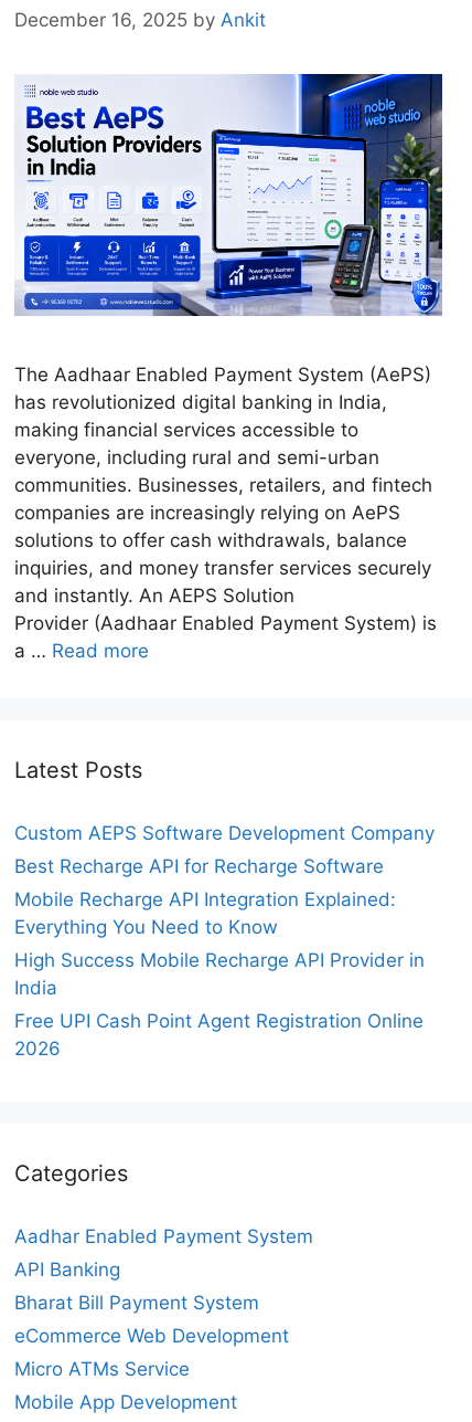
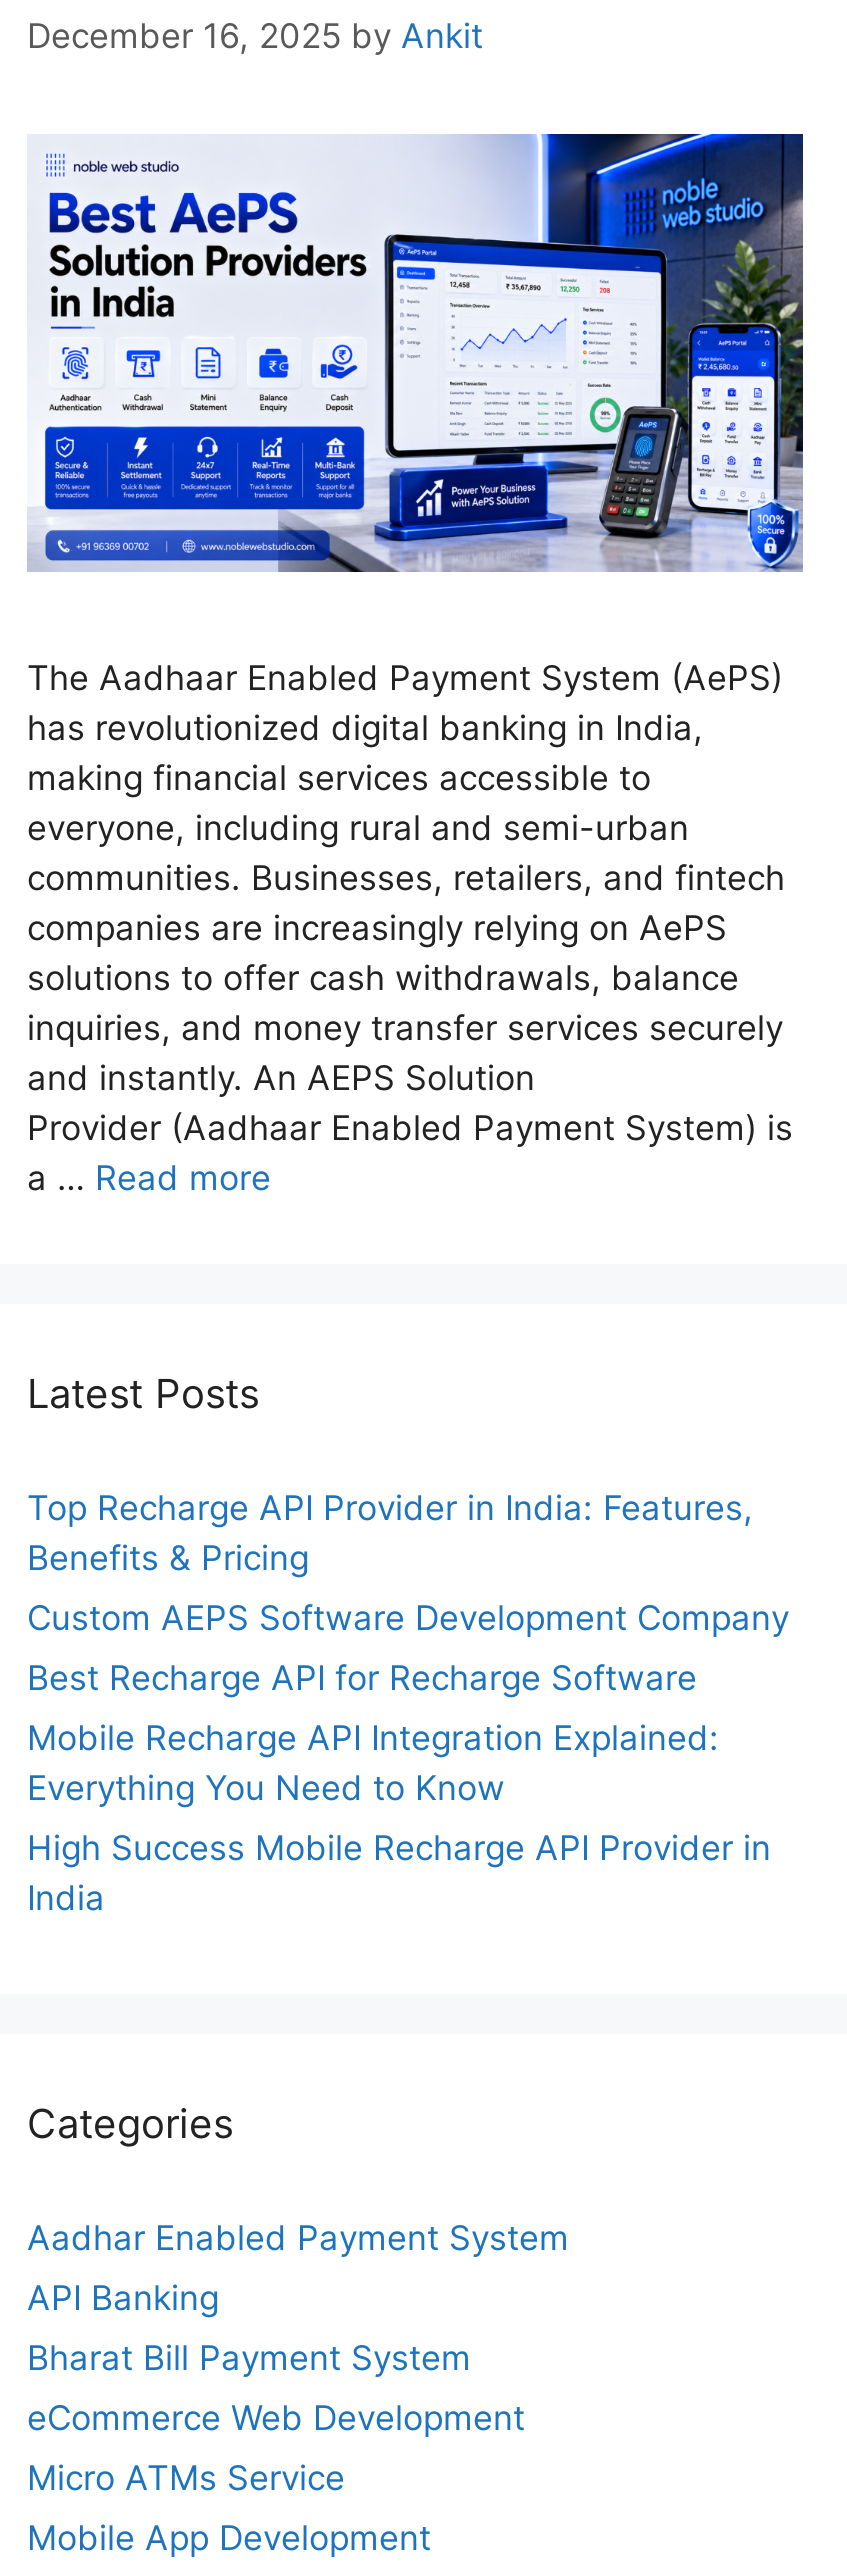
+ Top Recharge API Provider in India: Features,
+ Benefits & Pricing

moved down: Custom AEPS Software Development Company | Best Recharge API for Recharge Software | Mobile Recharge API Integration Explained: | Everything You Need to Know | High Success Mobile Recharge API Provider in | India

- Free UPI Cash Point Agent Registration Online
- 2026
